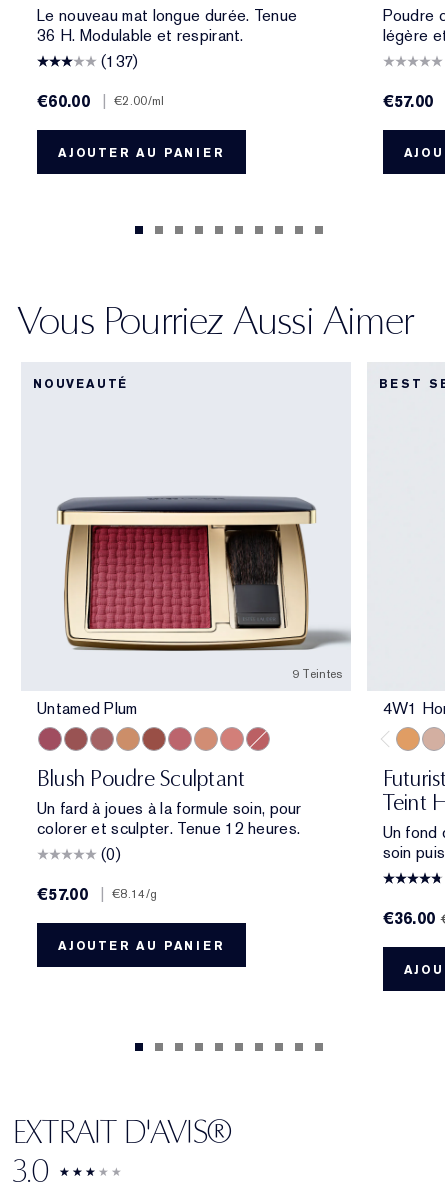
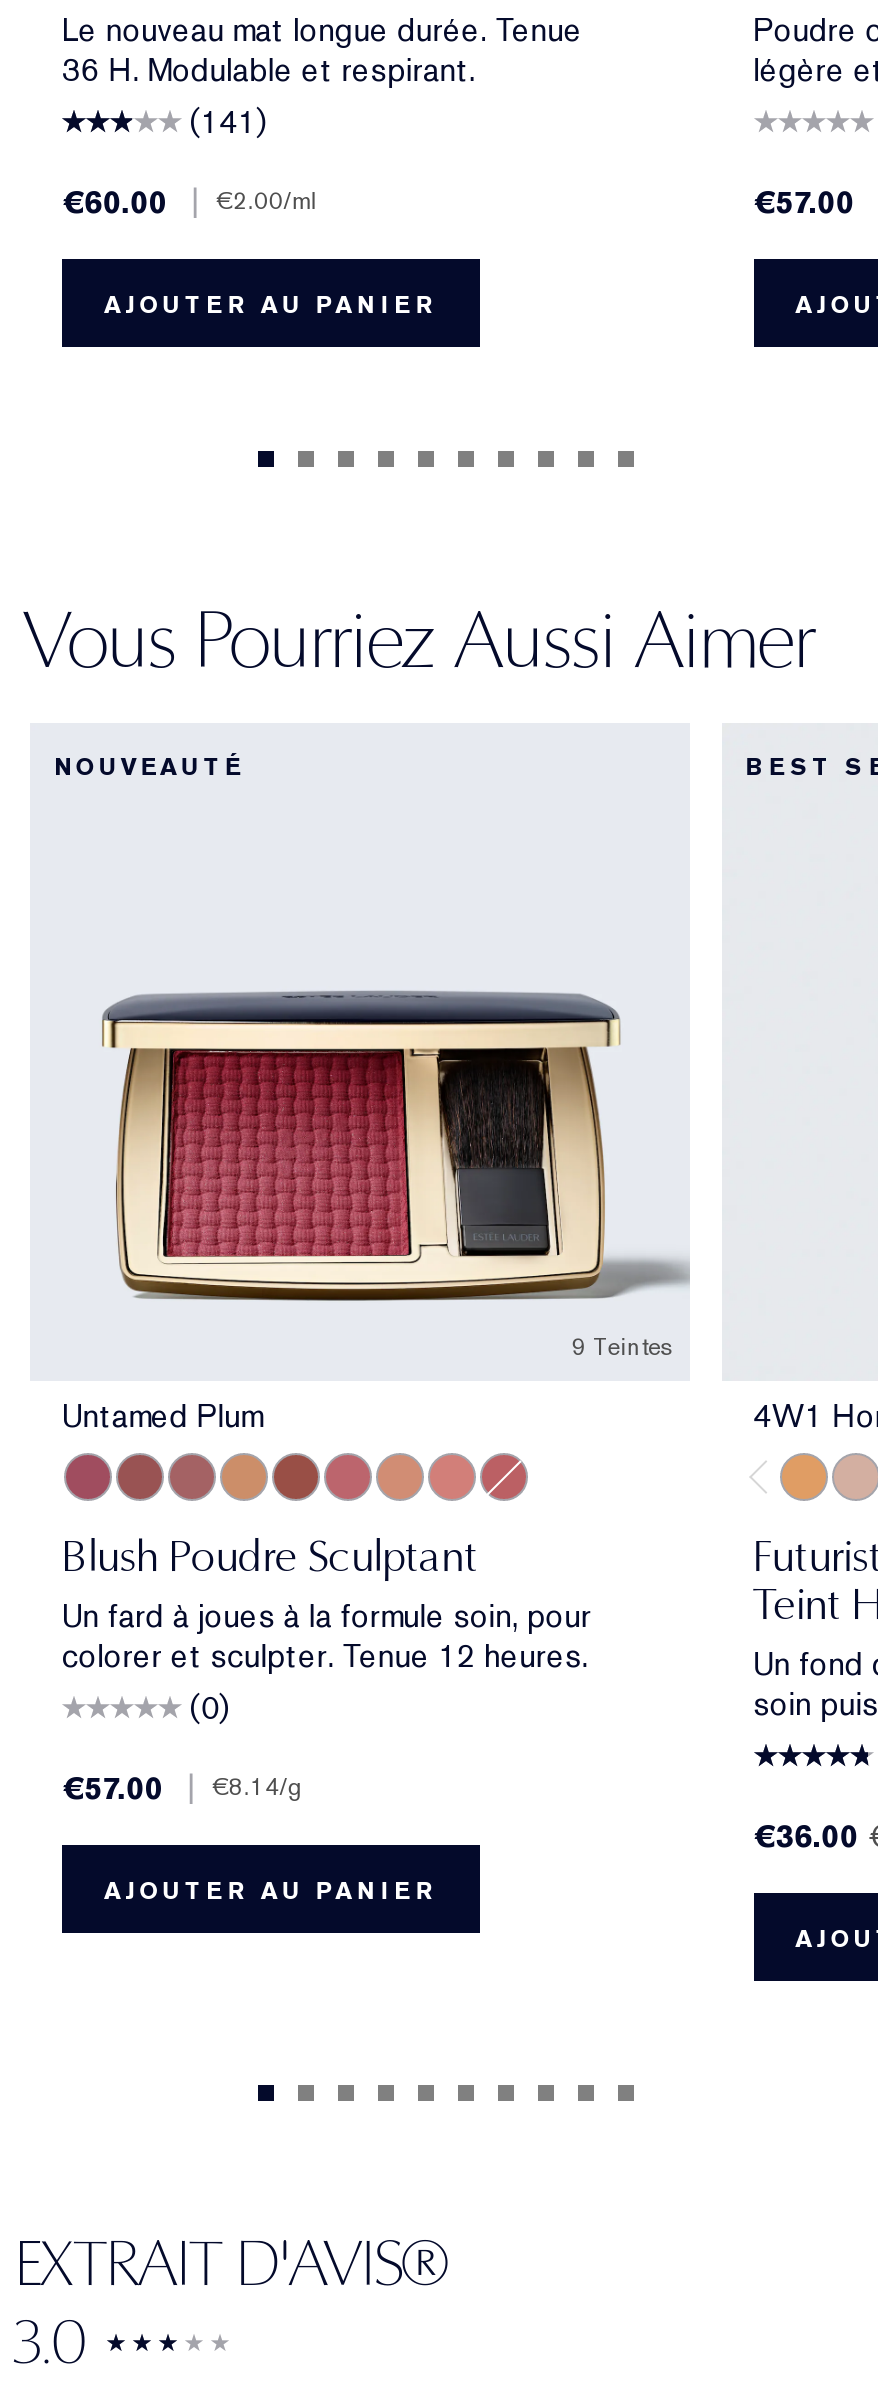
- (137)
+ (141)
